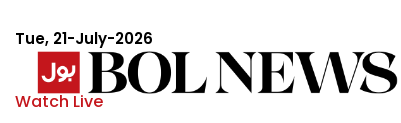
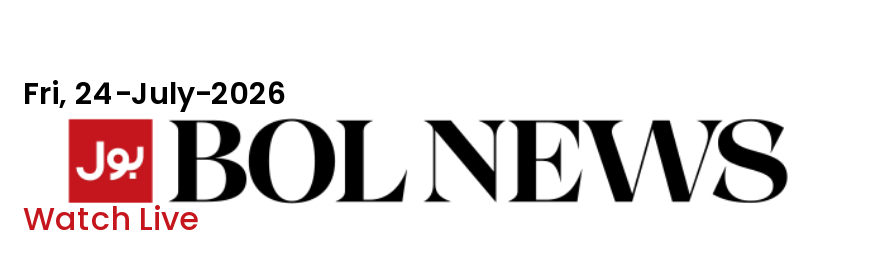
- Tue, 21-July-2026
+ Fri, 24-July-2026
